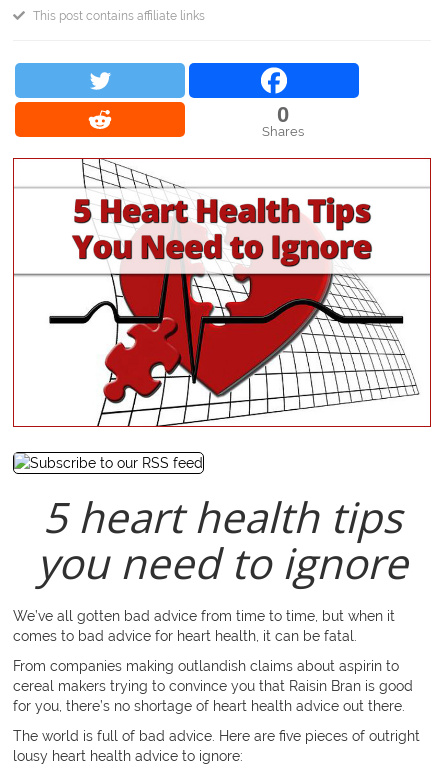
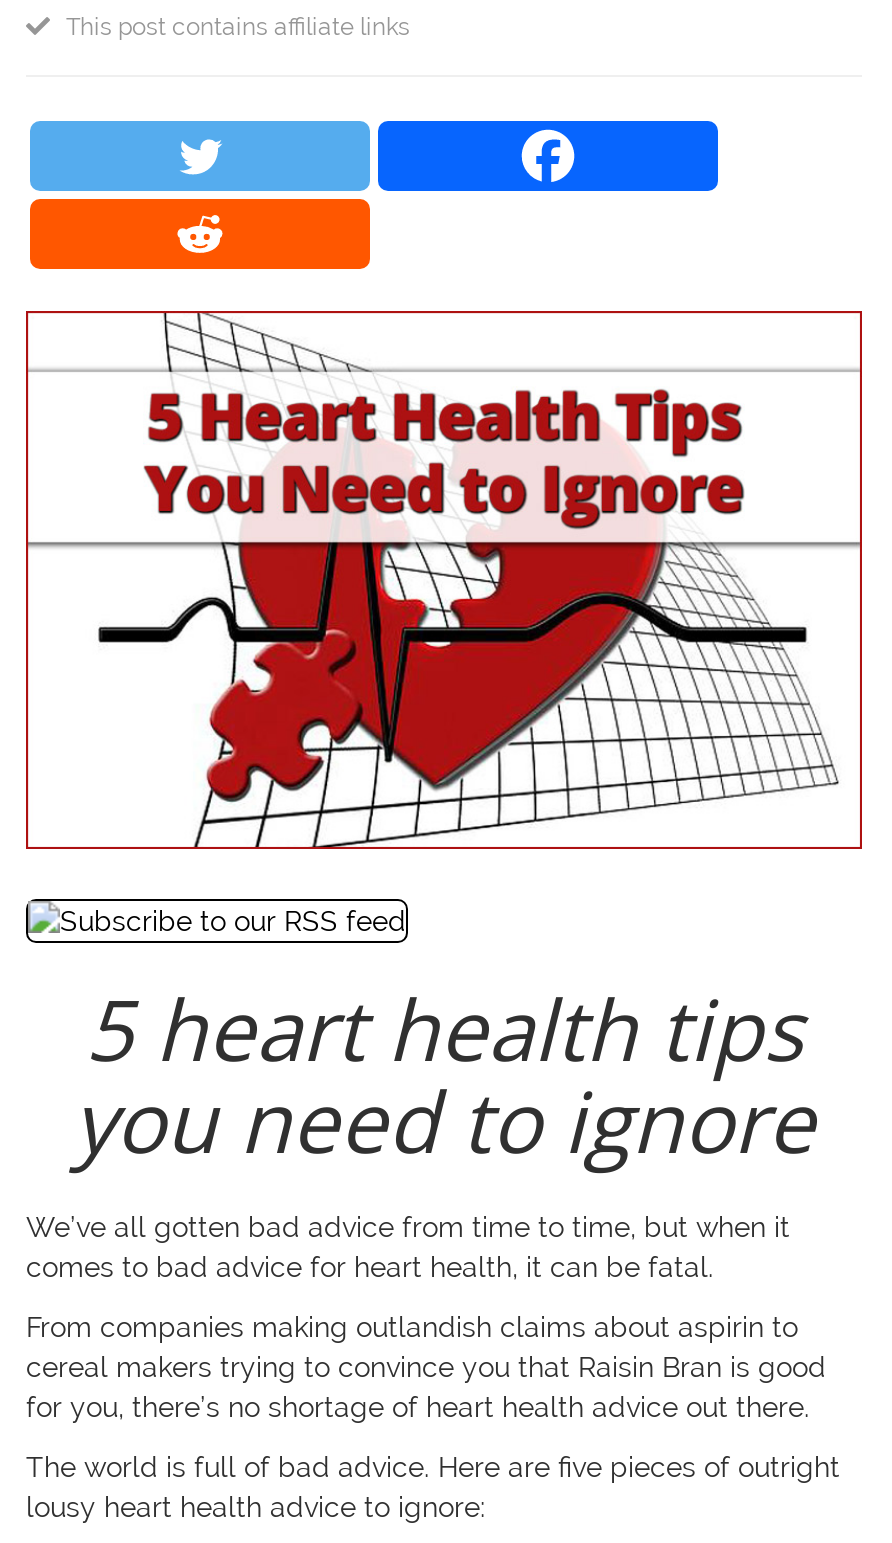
- 0
- Shares
